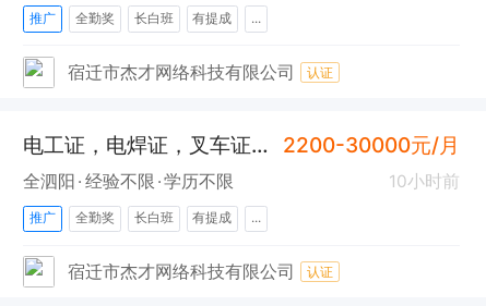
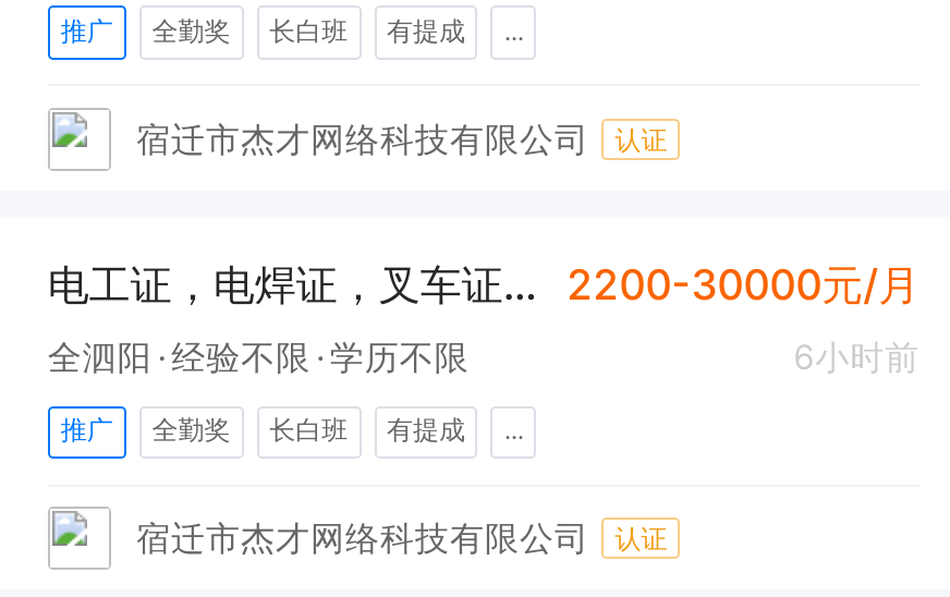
- 10小时前
+ 6小时前
